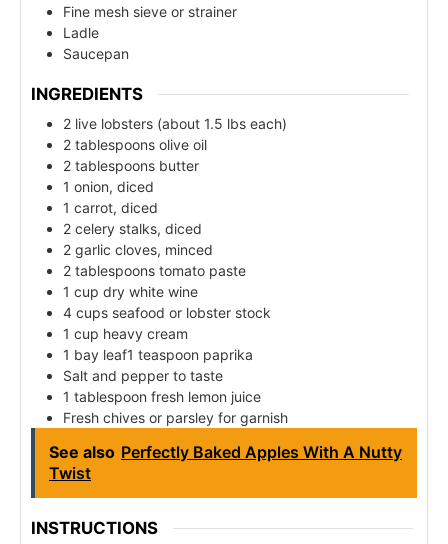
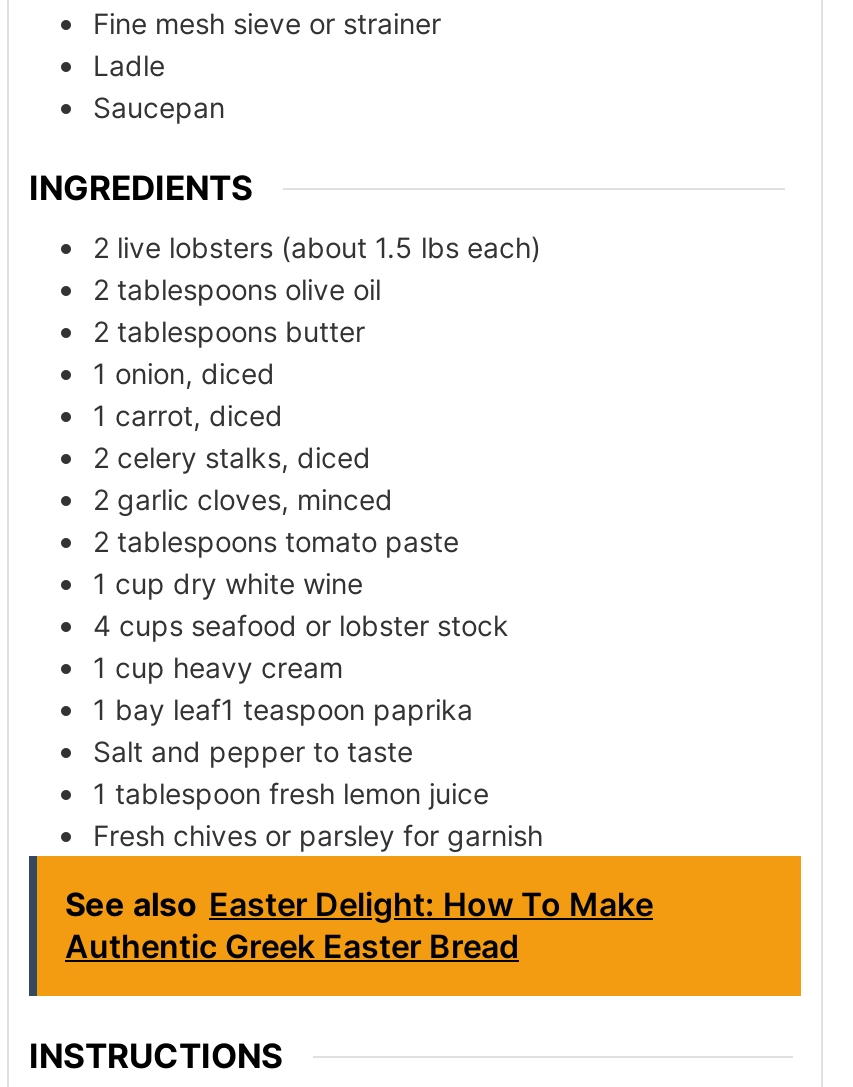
- See also Perfectly Baked Apples With A Nutty
- Twist
+ See also Easter Delight: How To Make
+ Authentic Greek Easter Bread
